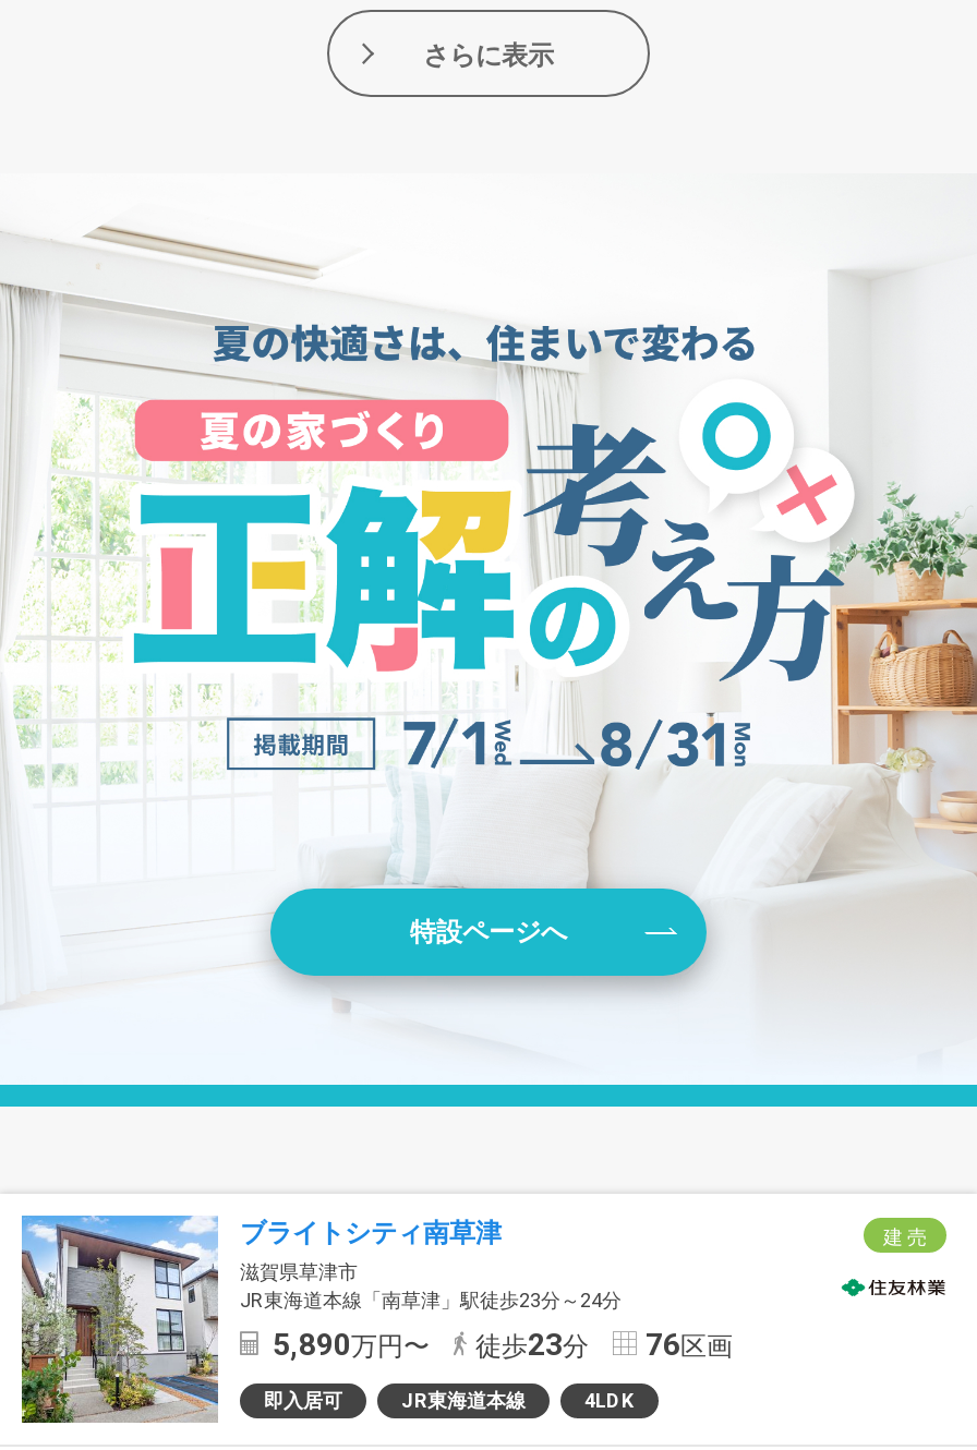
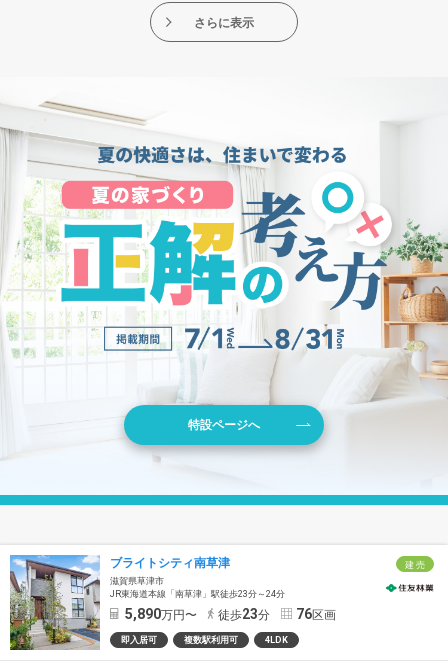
- JR東海道本線
+ 複数駅利用可
